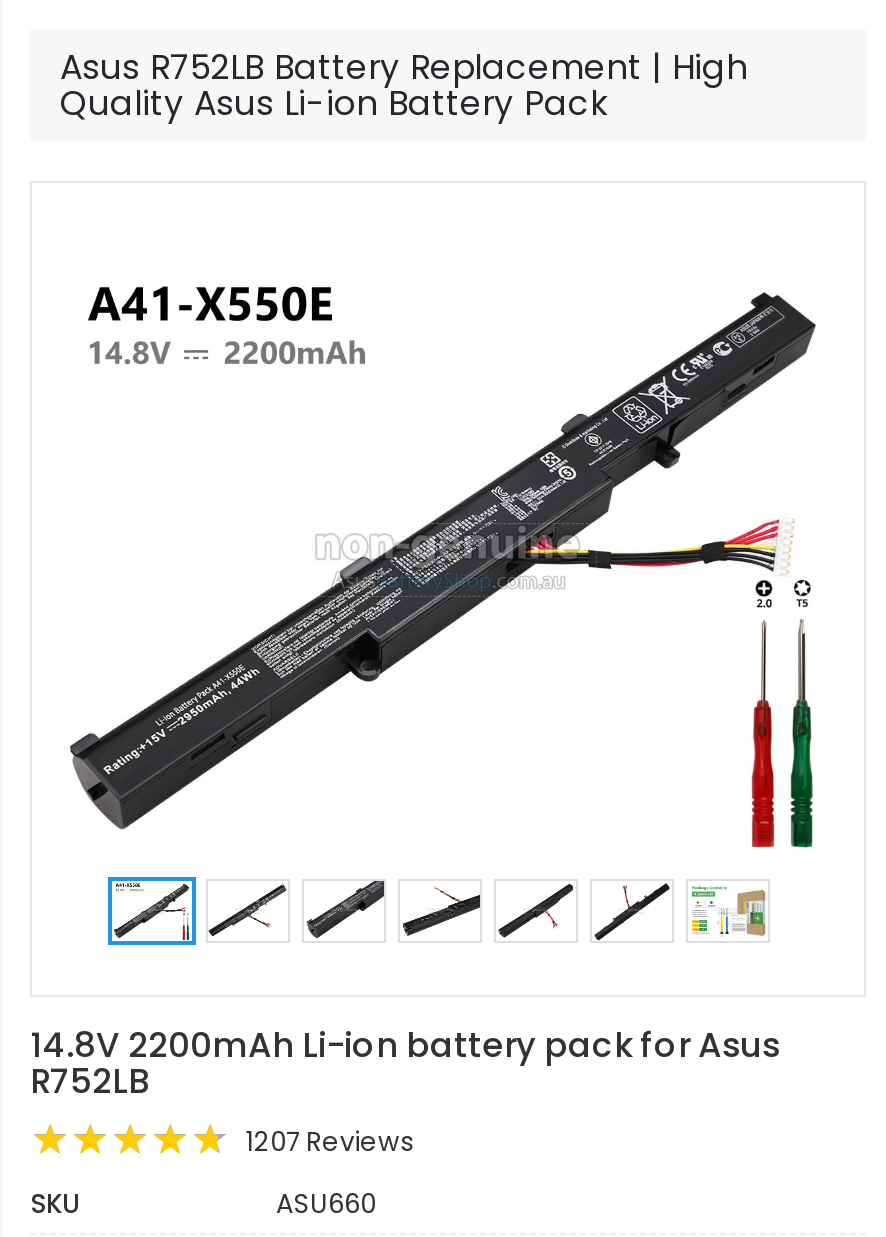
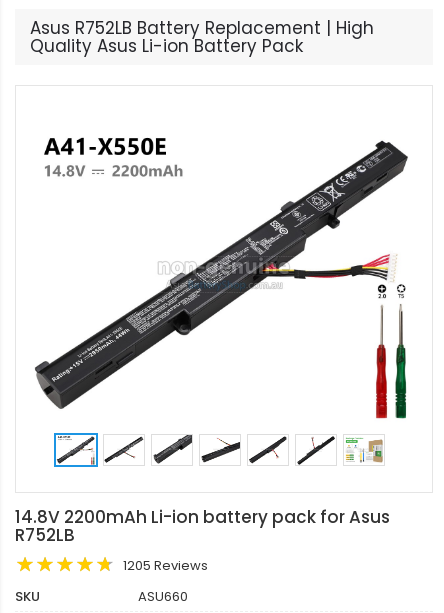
- 1207 Reviews
+ 1205 Reviews
